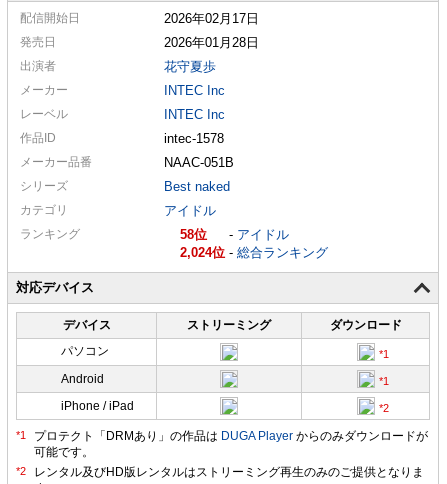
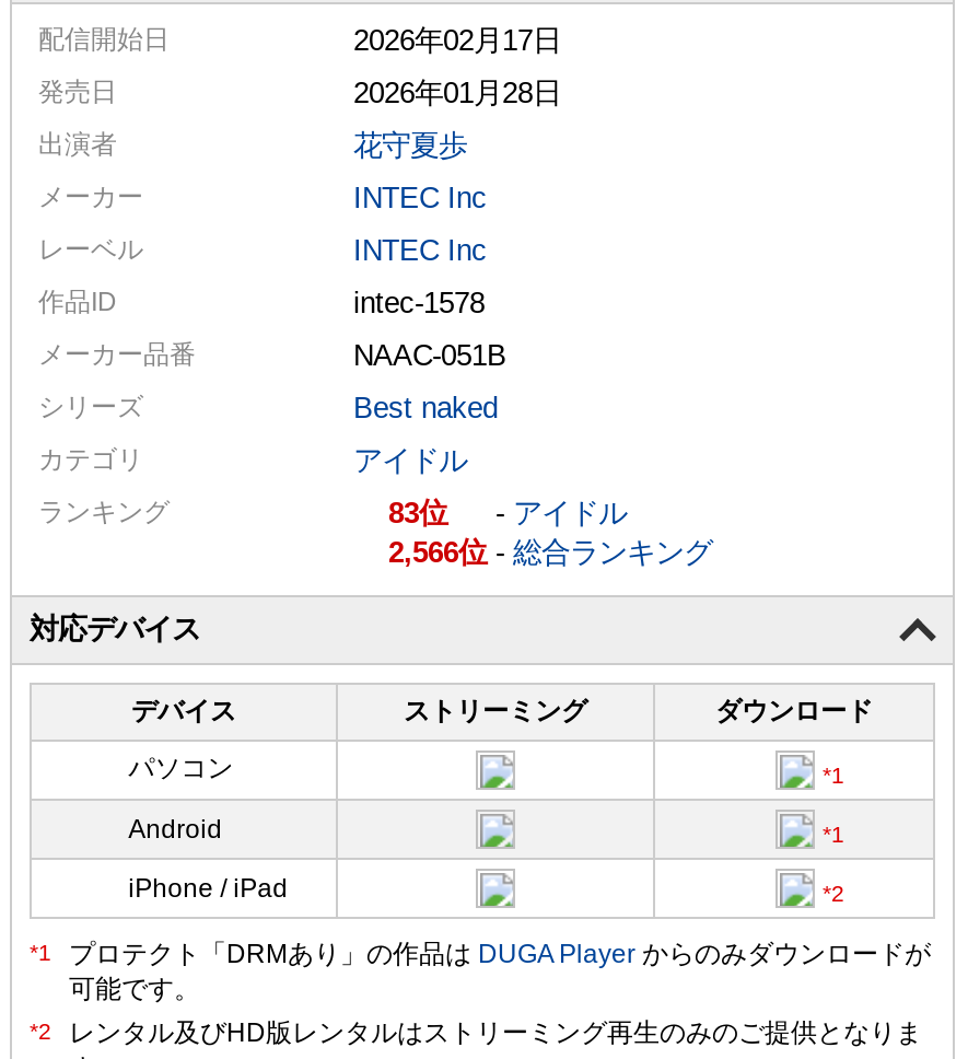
- 58
+ 83

- 2,024 -総合ランキング
+ 2,566 -総合ランキング
